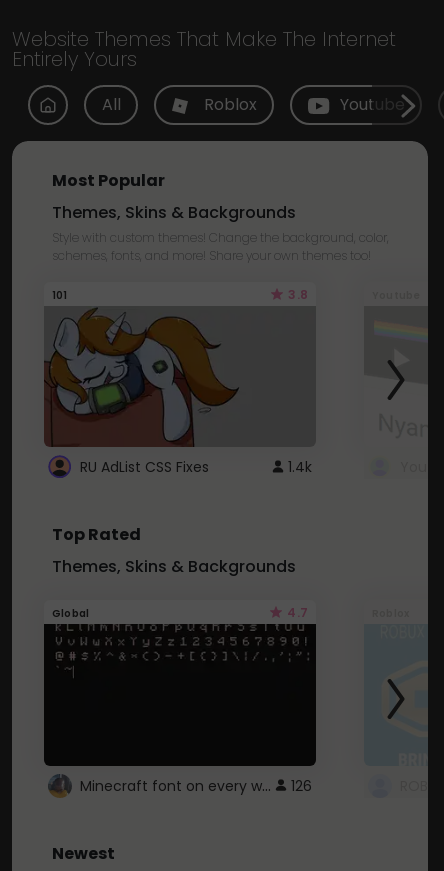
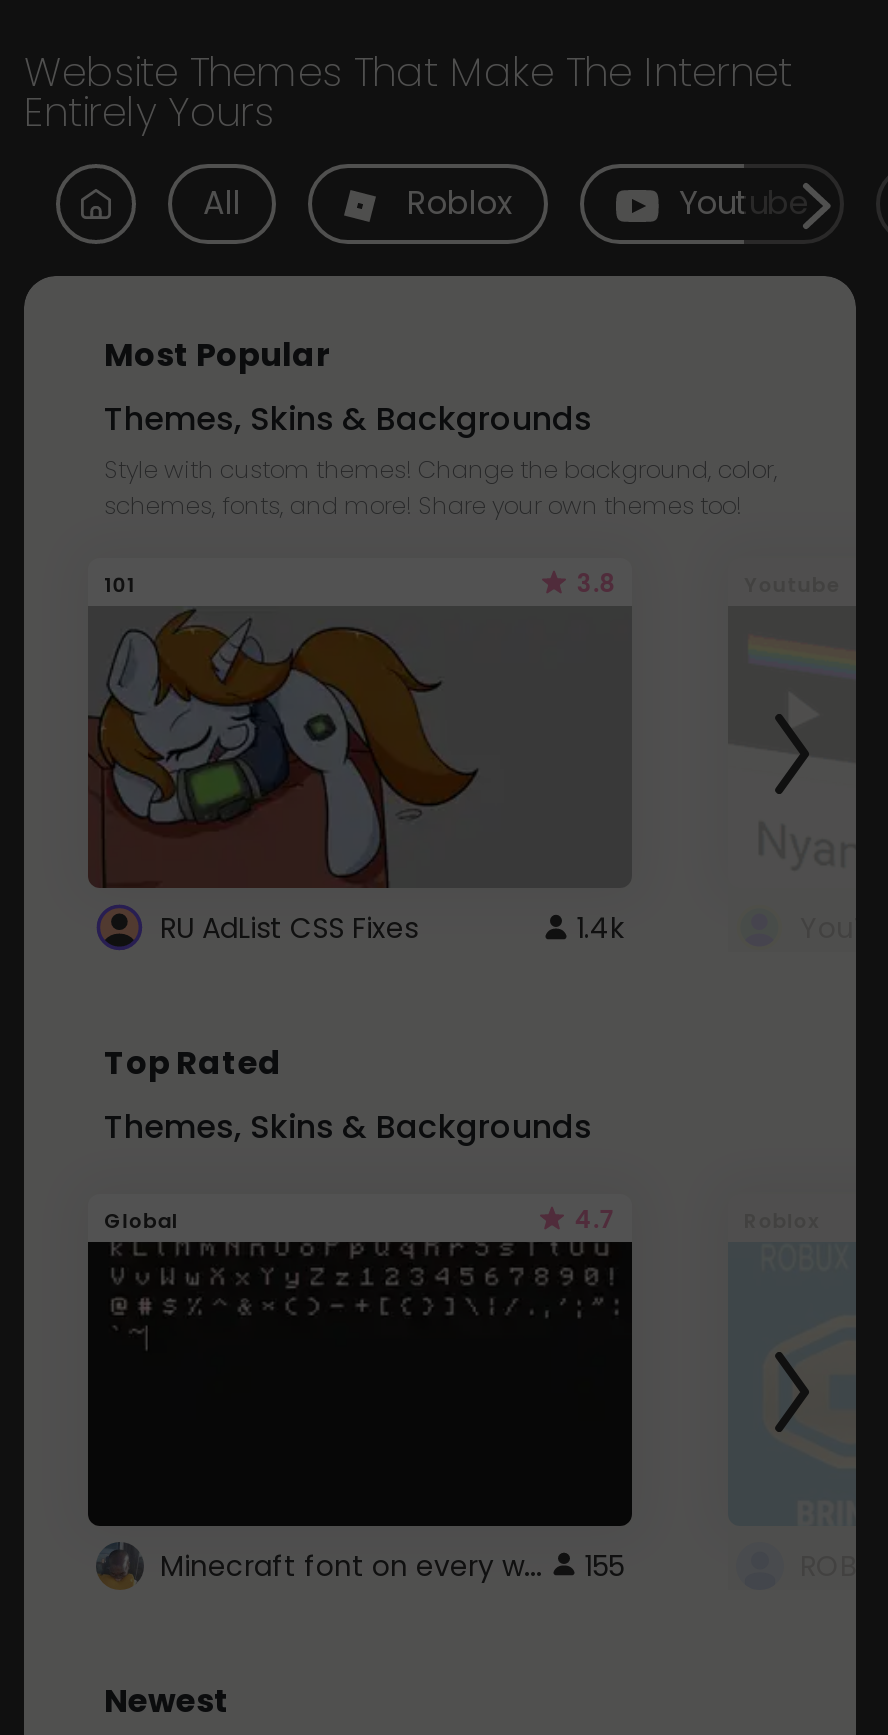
- 126
+ 155
